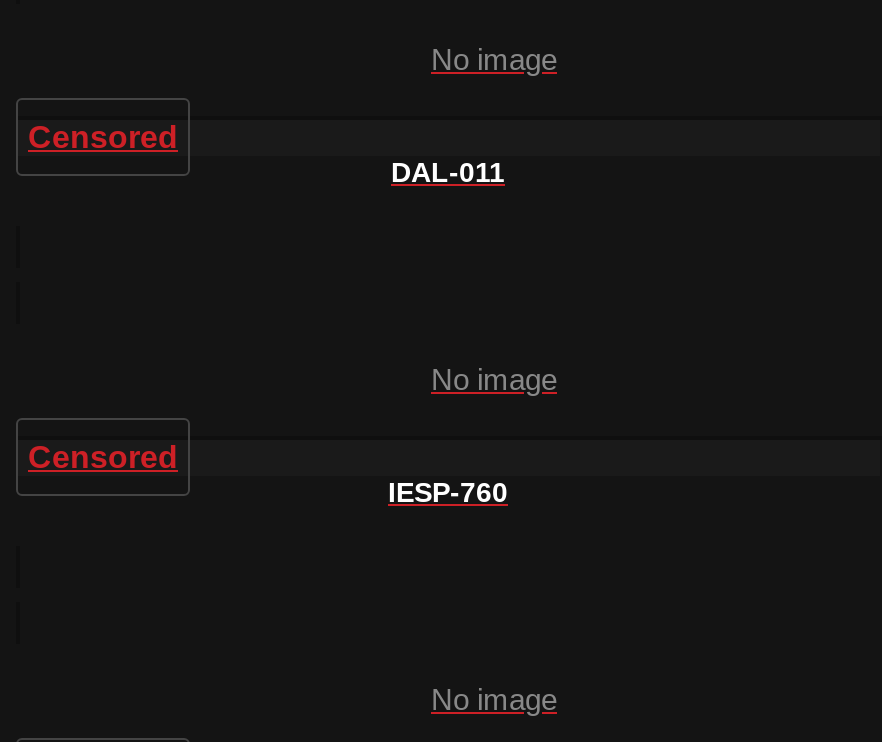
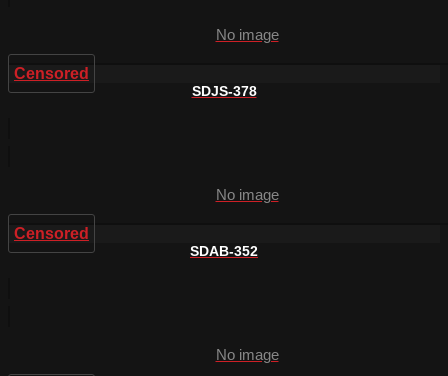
- DAL-011
+ SDJS-378

- IESP-760
+ SDAB-352
